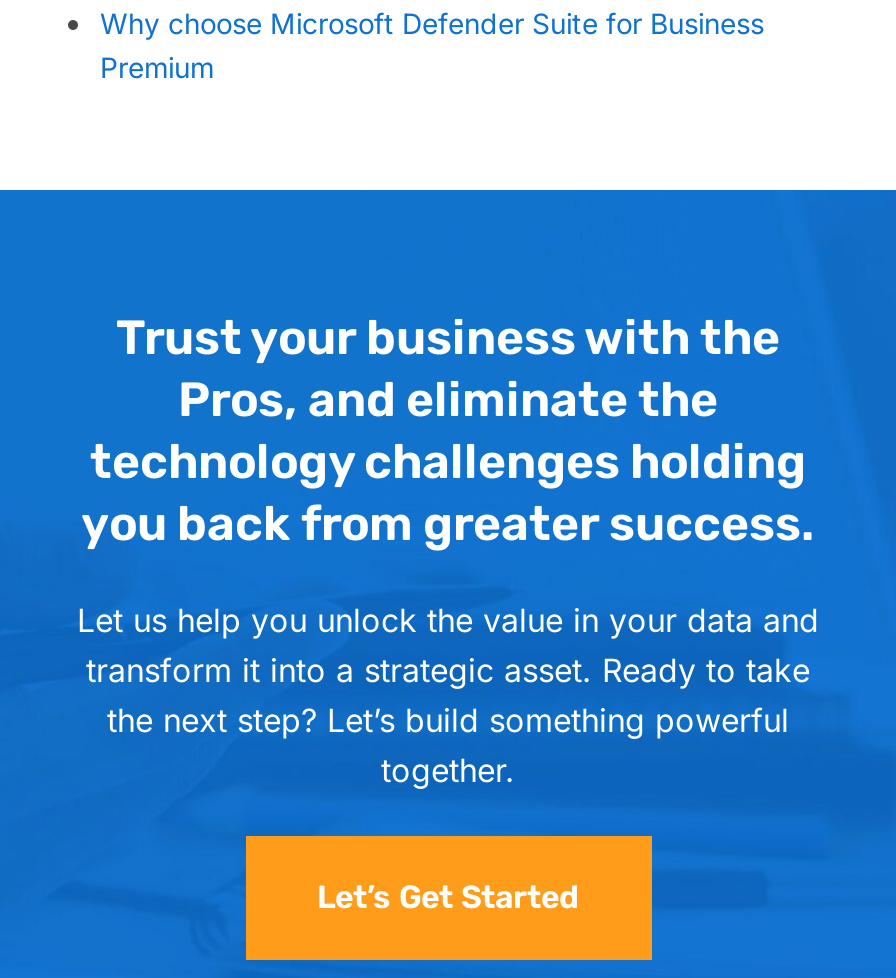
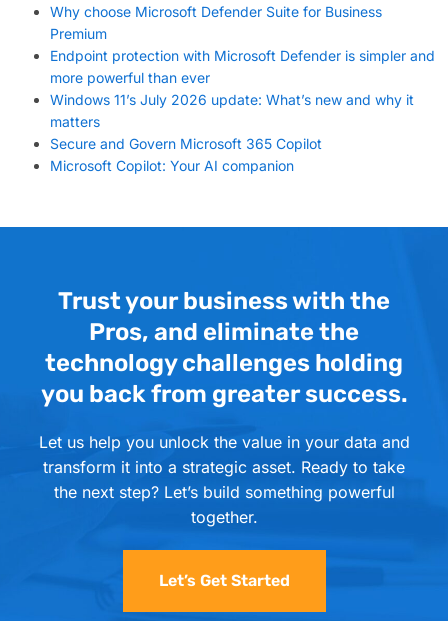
+ Endpoint protection with Microsoft Defender is simpler and
+ more powerful than ever
+ Windows 11’s July 2026 update: What’s new and why it
+ matters
+ Secure and Govern Microsoft 365 Copilot
+ Microsoft Copilot: Your AI companion
